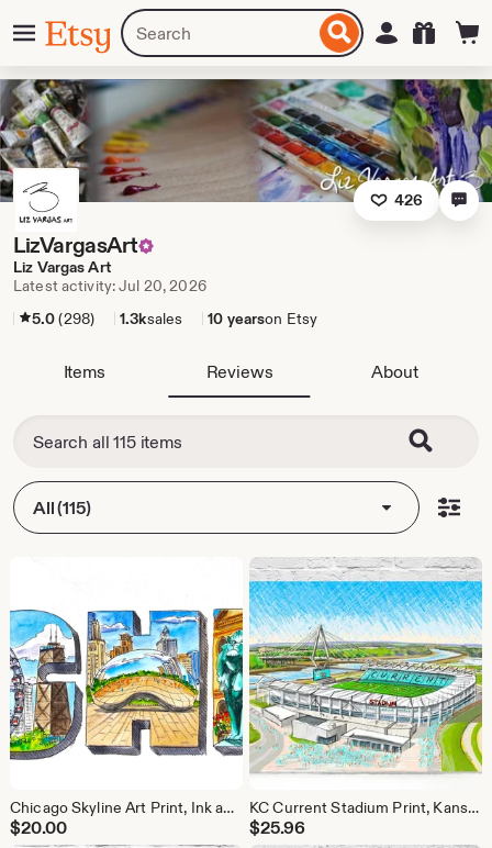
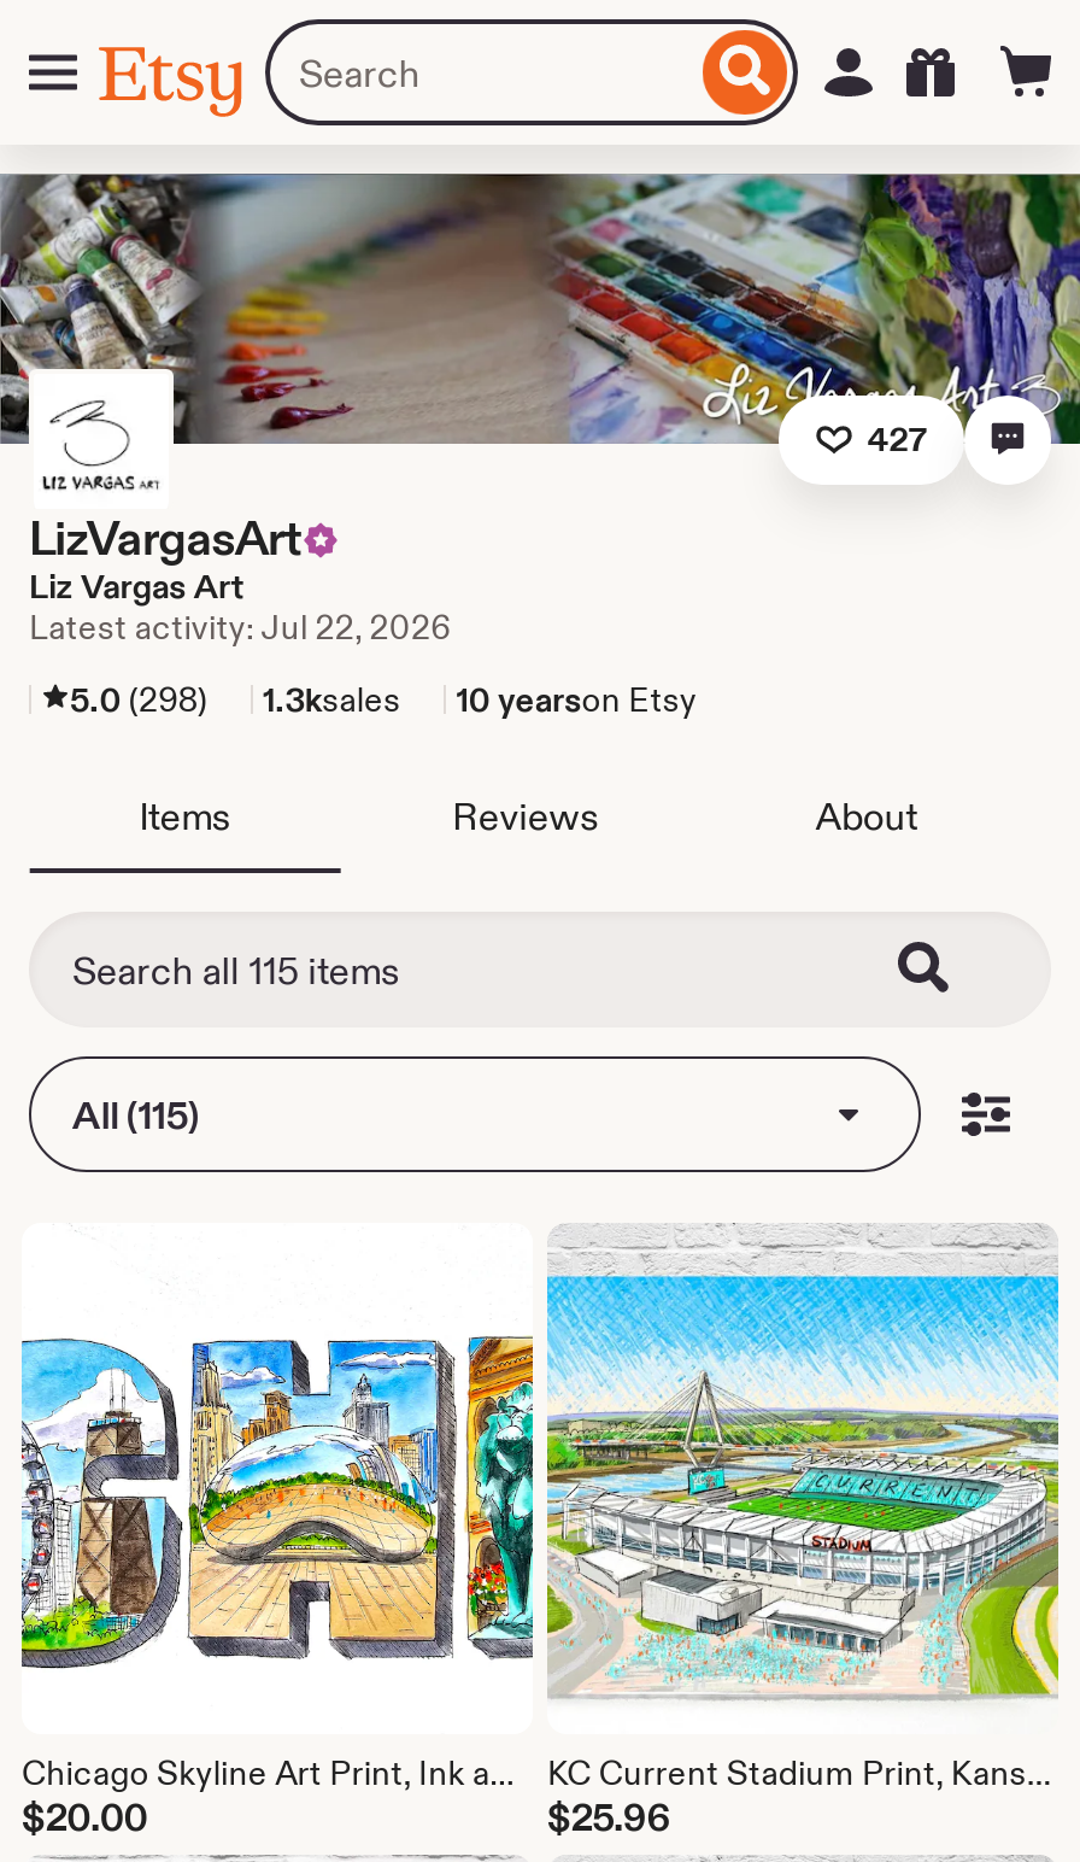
- 426
+ 427

- Latest activity: Jul 20, 2026
+ Latest activity: Jul 22, 2026
